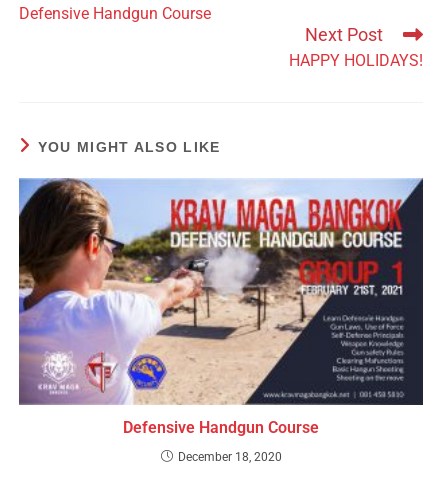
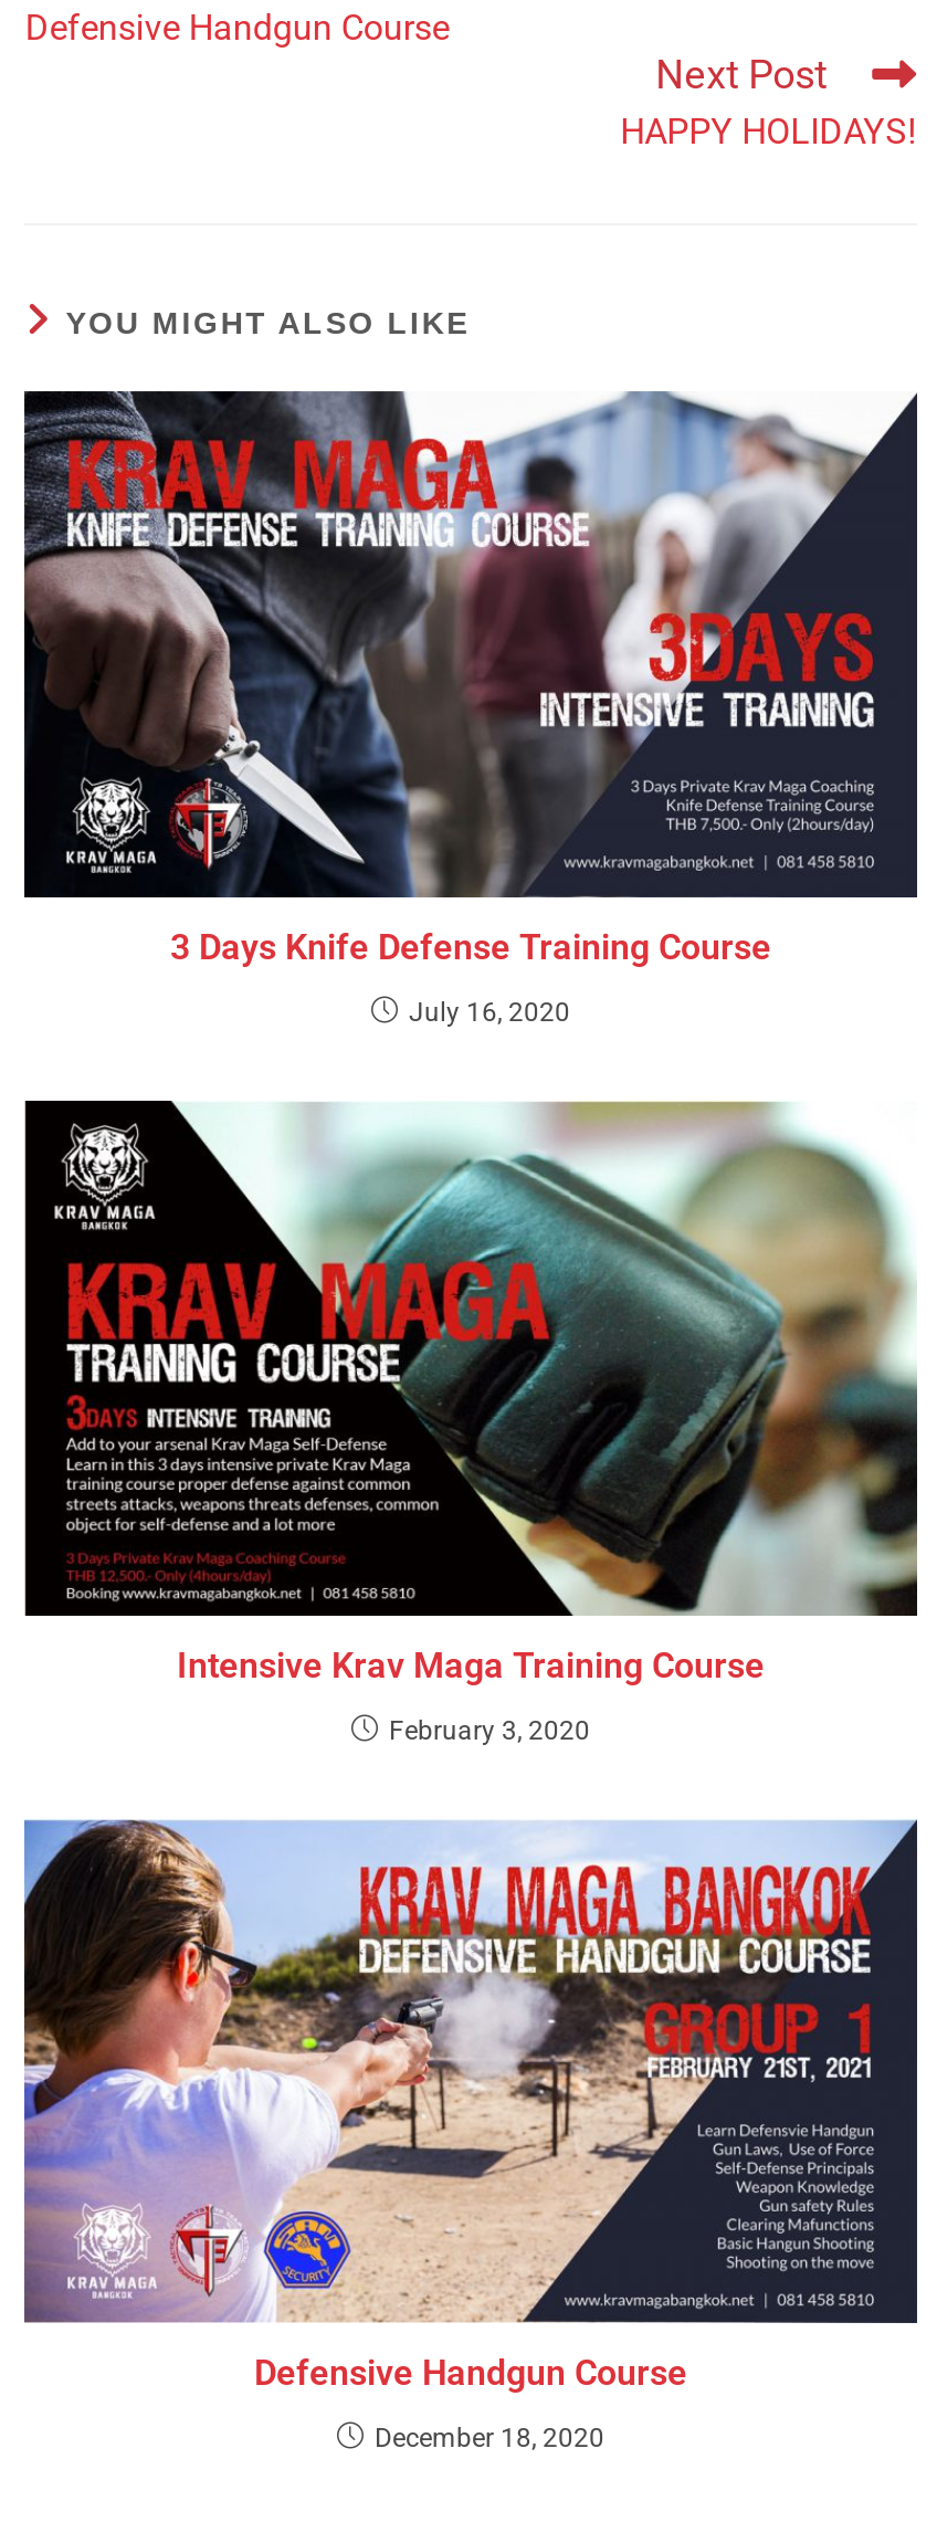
+ [image]
+ 3 Days Knife Defense Training Course
+ July 16, 2020

+ [image]
+ Intensive Krav Maga Training Course
+ February 3, 2020
